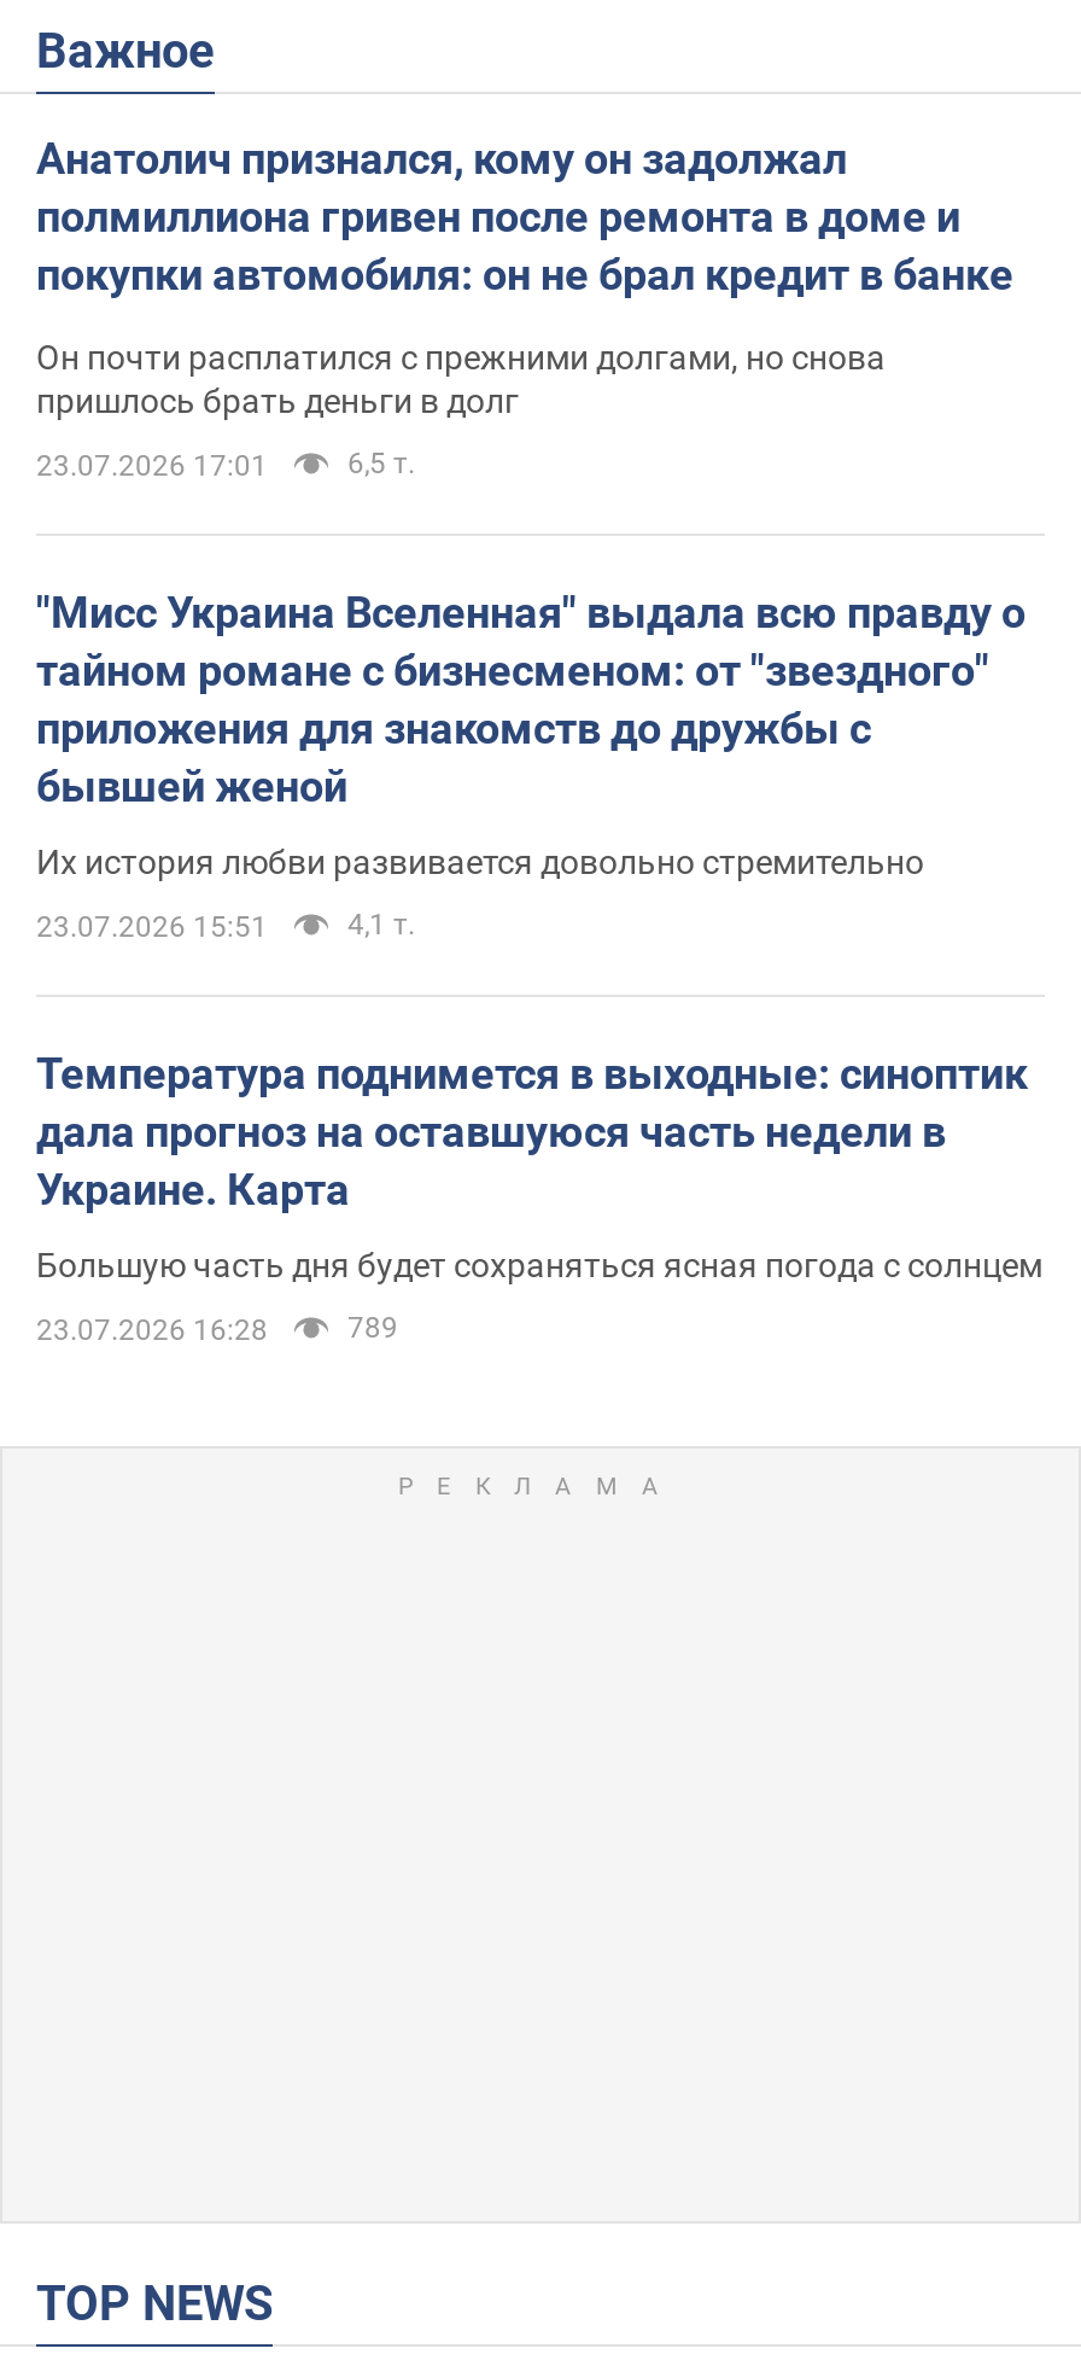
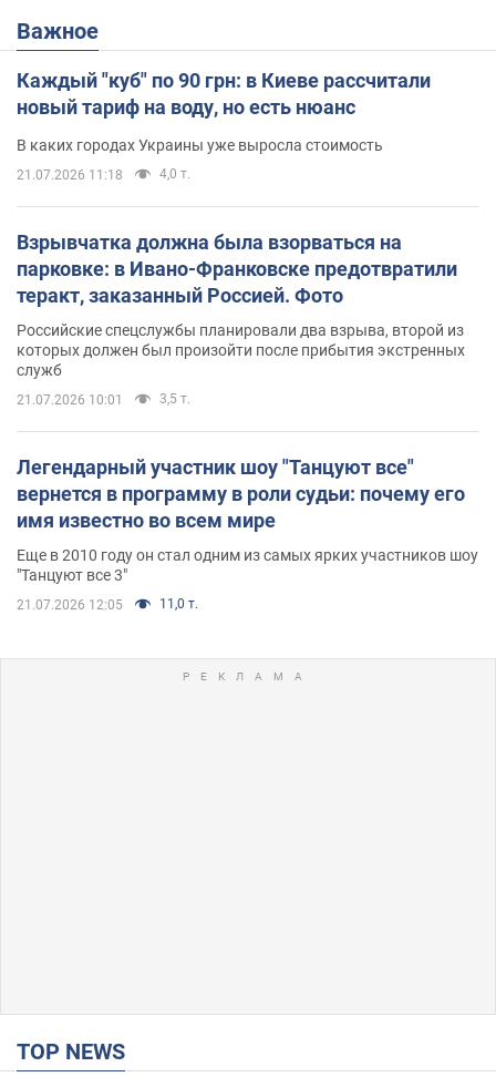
- Анатолич признался, кому он задолжал
- полмиллиона гривен после ремонта в доме и
- покупки автомобиля: он не брал кредит в банке
+ Каждый "куб" по 90 грн: в Киеве рассчитали
+ новый тариф на воду, но есть нюанс

- Он почти расплатился с прежними долгами, но снова
- пришлось брать деньги в долг
+ В каких городах Украины уже выросла стоимость

- 23.07.2026 17:01
- 6,5 т.
+ 21.07.2026 11:18
+ 4,0 т.

- "Мисс Украина Вселенная" выдала всю правду о
- тайном романе с бизнесменом: от "звездного"
- приложения для знакомств до дружбы с
- бывшей женой
+ Взрывчатка должна была взорваться на
+ парковке: в Ивано-Франковске предотвратили
+ теракт, заказанный Россией. Фото

- Их история любви развивается довольно стремительно
+ Российские спецслужбы планировали два взрыва, второй из
+ которых должен был произойти после прибытия экстренных
+ служб

- 23.07.2026 15:51
- 4,1 т.
+ 21.07.2026 10:01
+ 3,5 т.

- Температура поднимется в выходные: синоптик
- дала прогноз на оставшуюся часть недели в
- Украине. Карта
+ Легендарный участник шоу "Танцуют все"
+ вернется в программу в роли судьи: почему его
+ имя известно во всем мире

- Большую часть дня будет сохраняться ясная погода с солнцем
+ Еще в 2010 году он стал одним из самых ярких участников шоу
+ "Танцуют все 3"

- 23.07.2026 16:28
- 789
+ 21.07.2026 12:05
+ 11,0 т.
